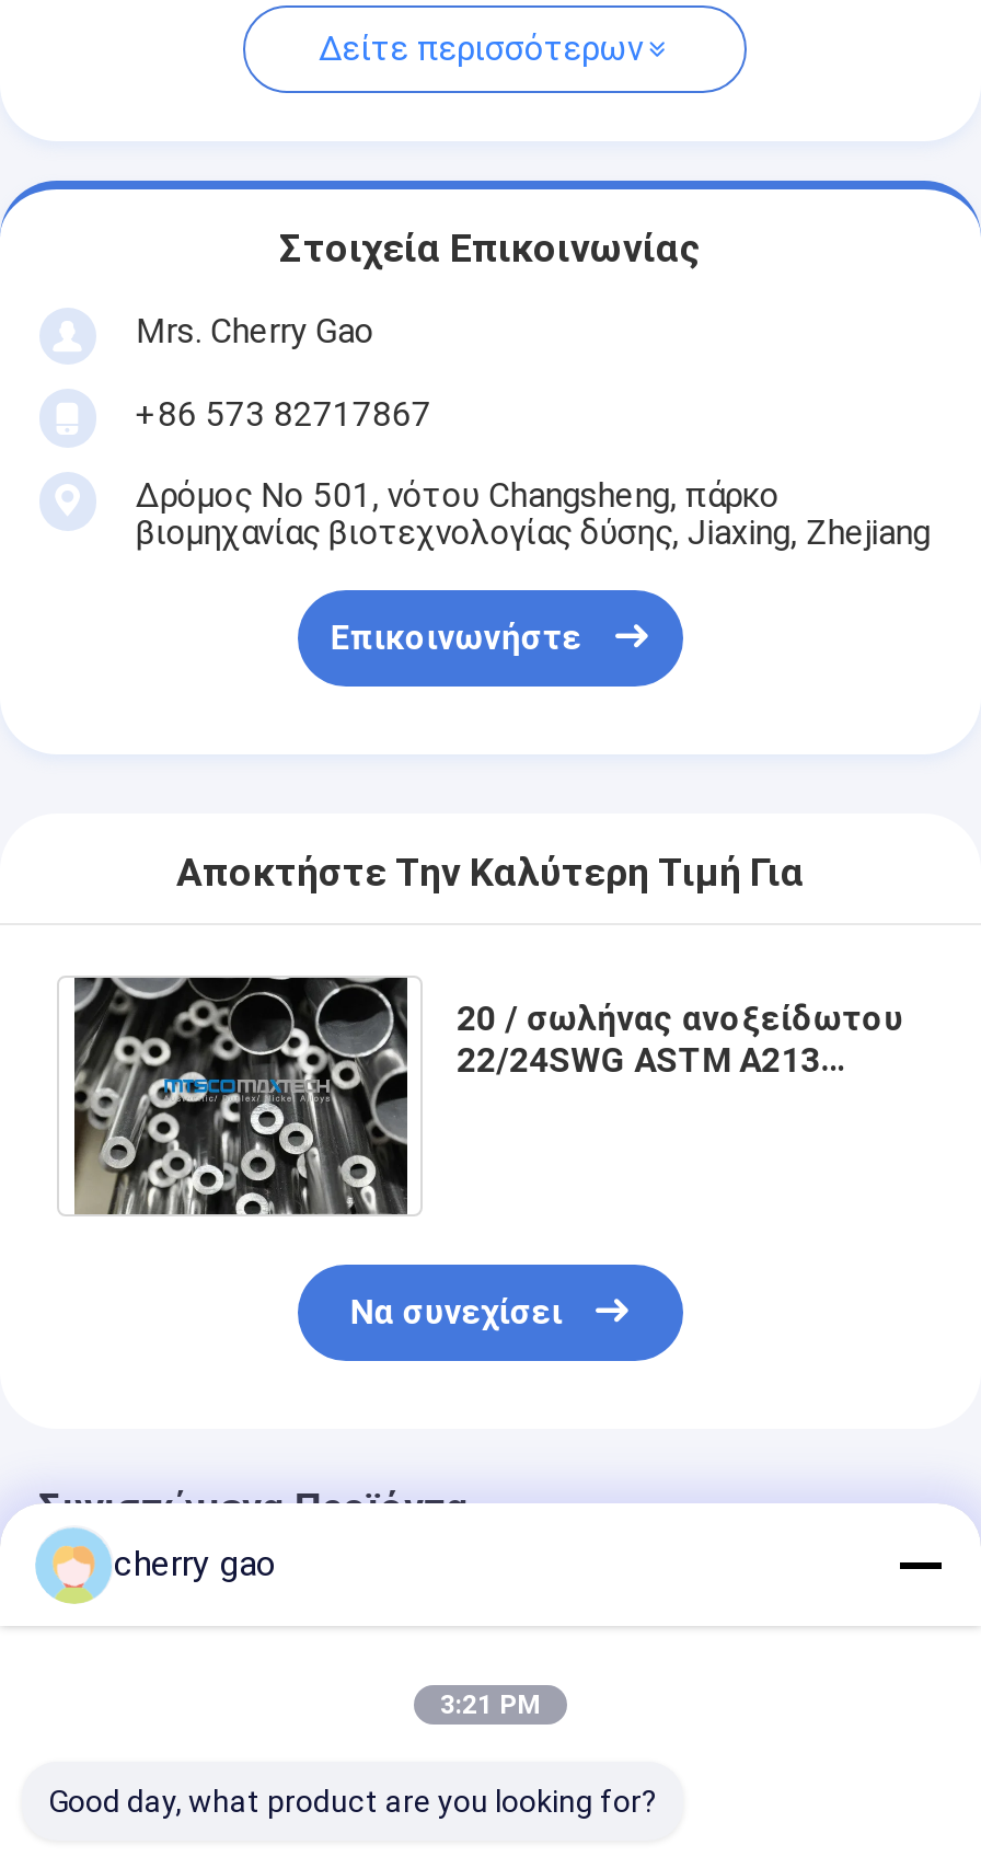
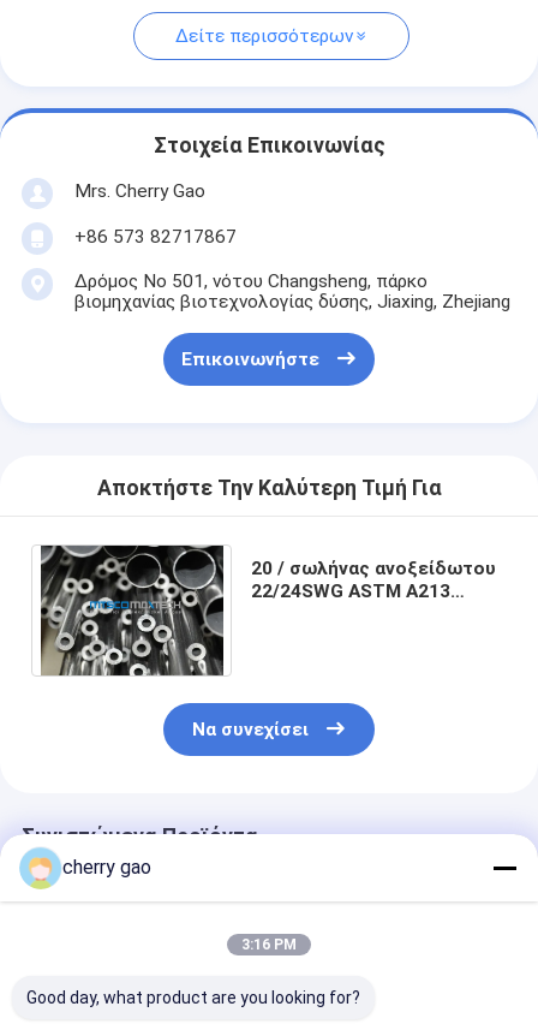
- 3:21 PM
+ 3:16 PM
